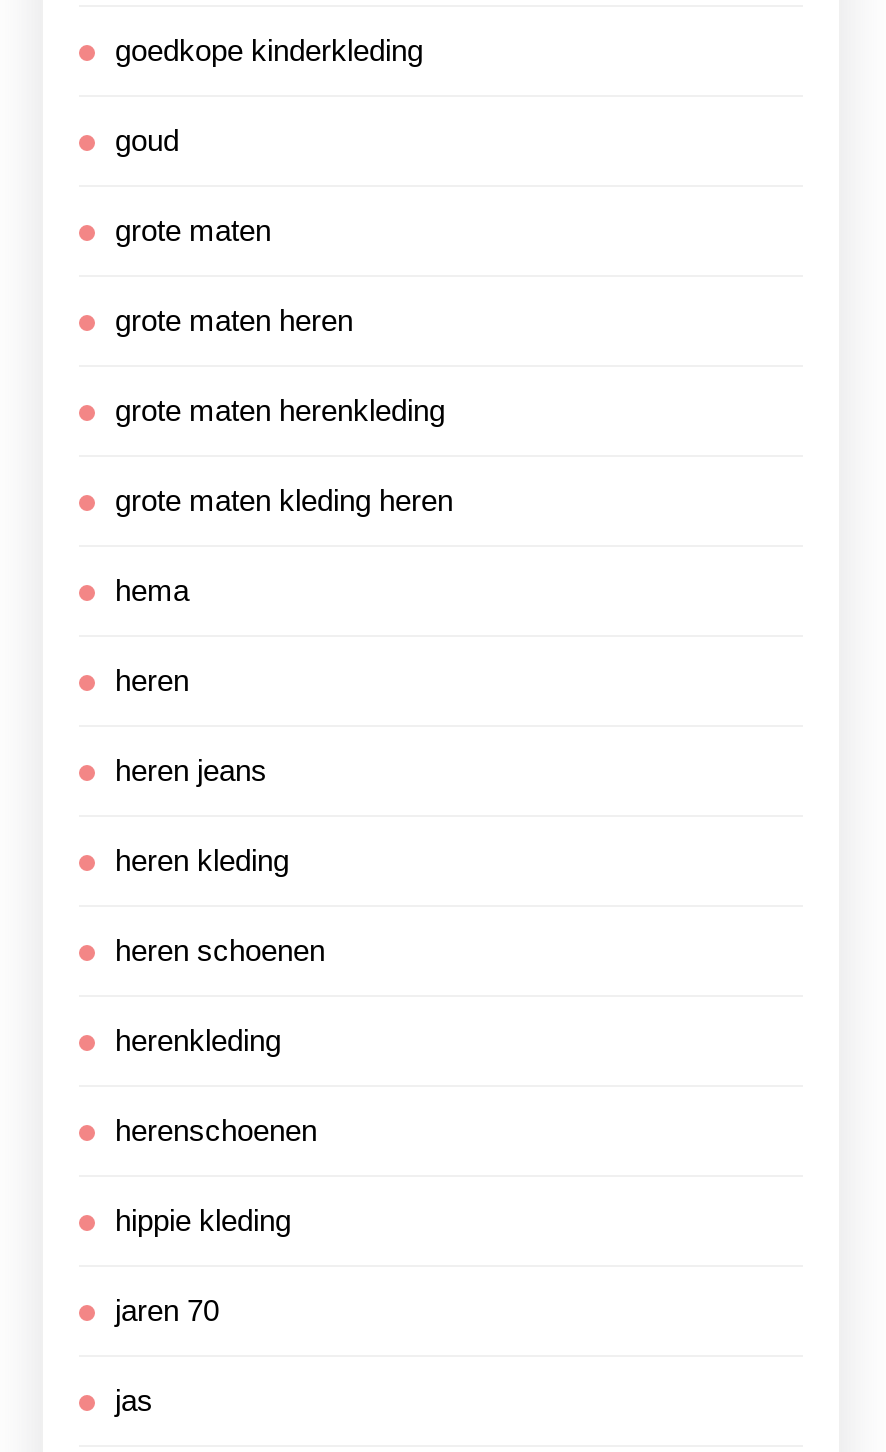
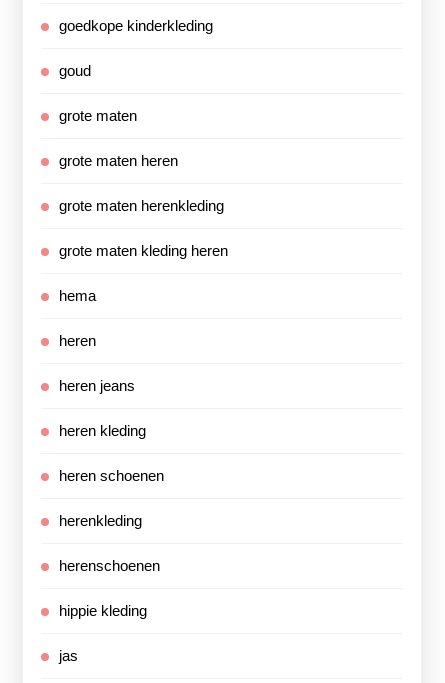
- jaren 70
